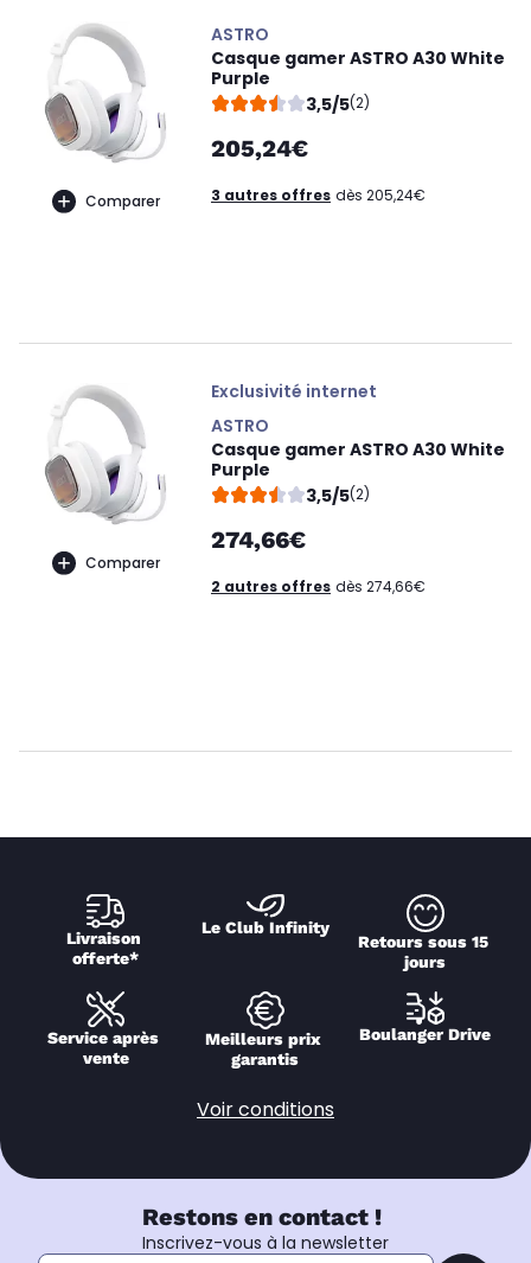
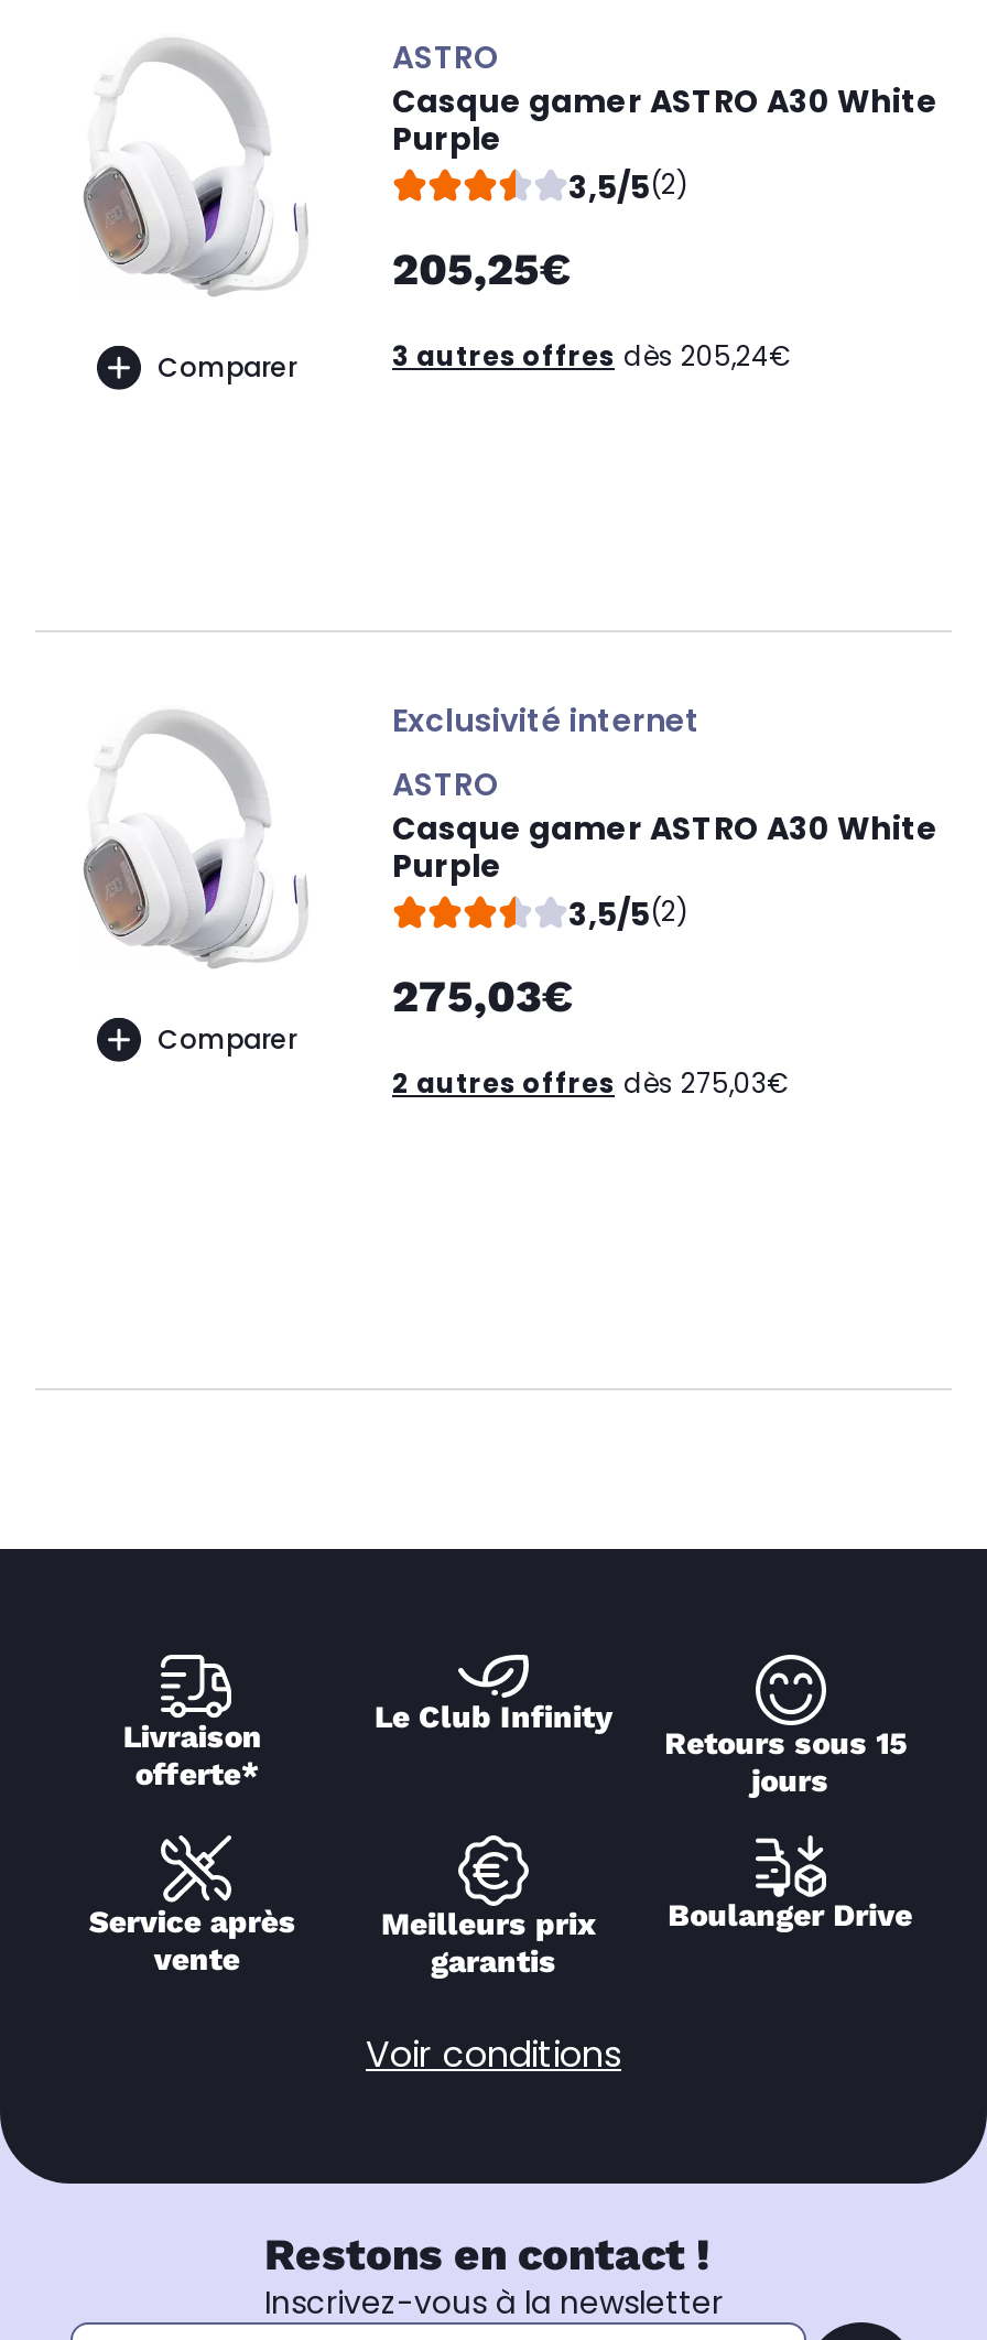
- 205,24€
+ 205,25€

- 274,66€
+ 275,03€

- 2 autres offres dès 274,66€
+ 2 autres offres dès 275,03€
